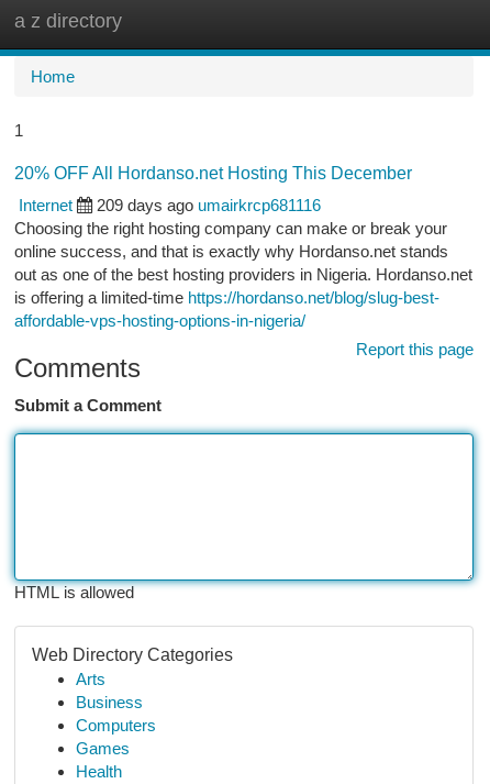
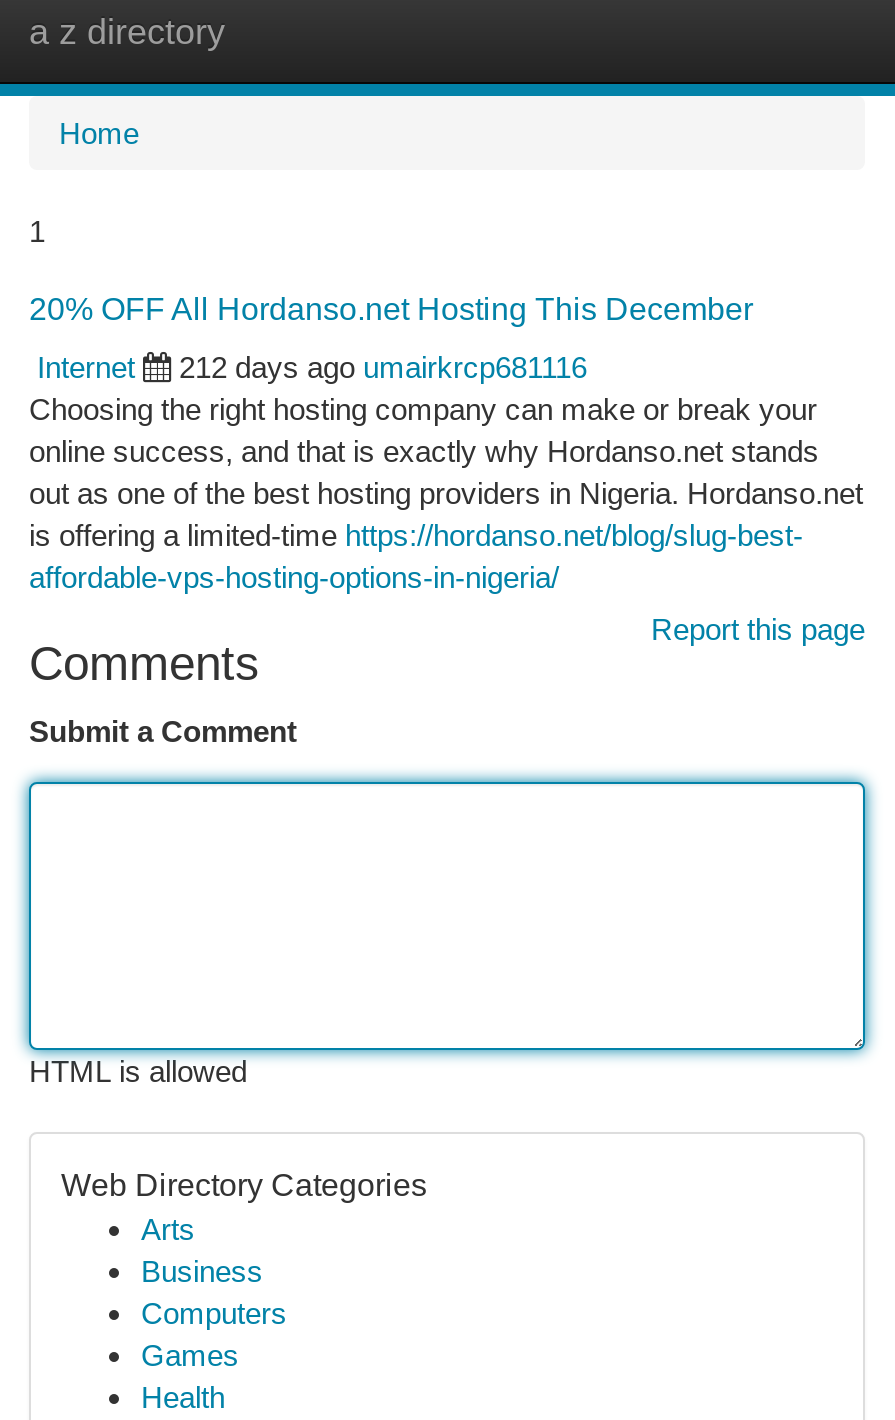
- 209 days ago umairkrcp681116
+ 212 days ago umairkrcp681116
